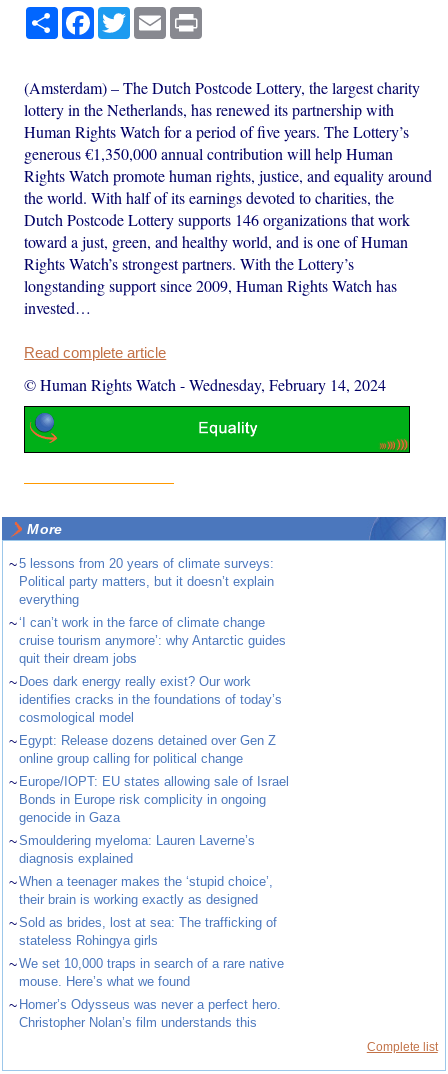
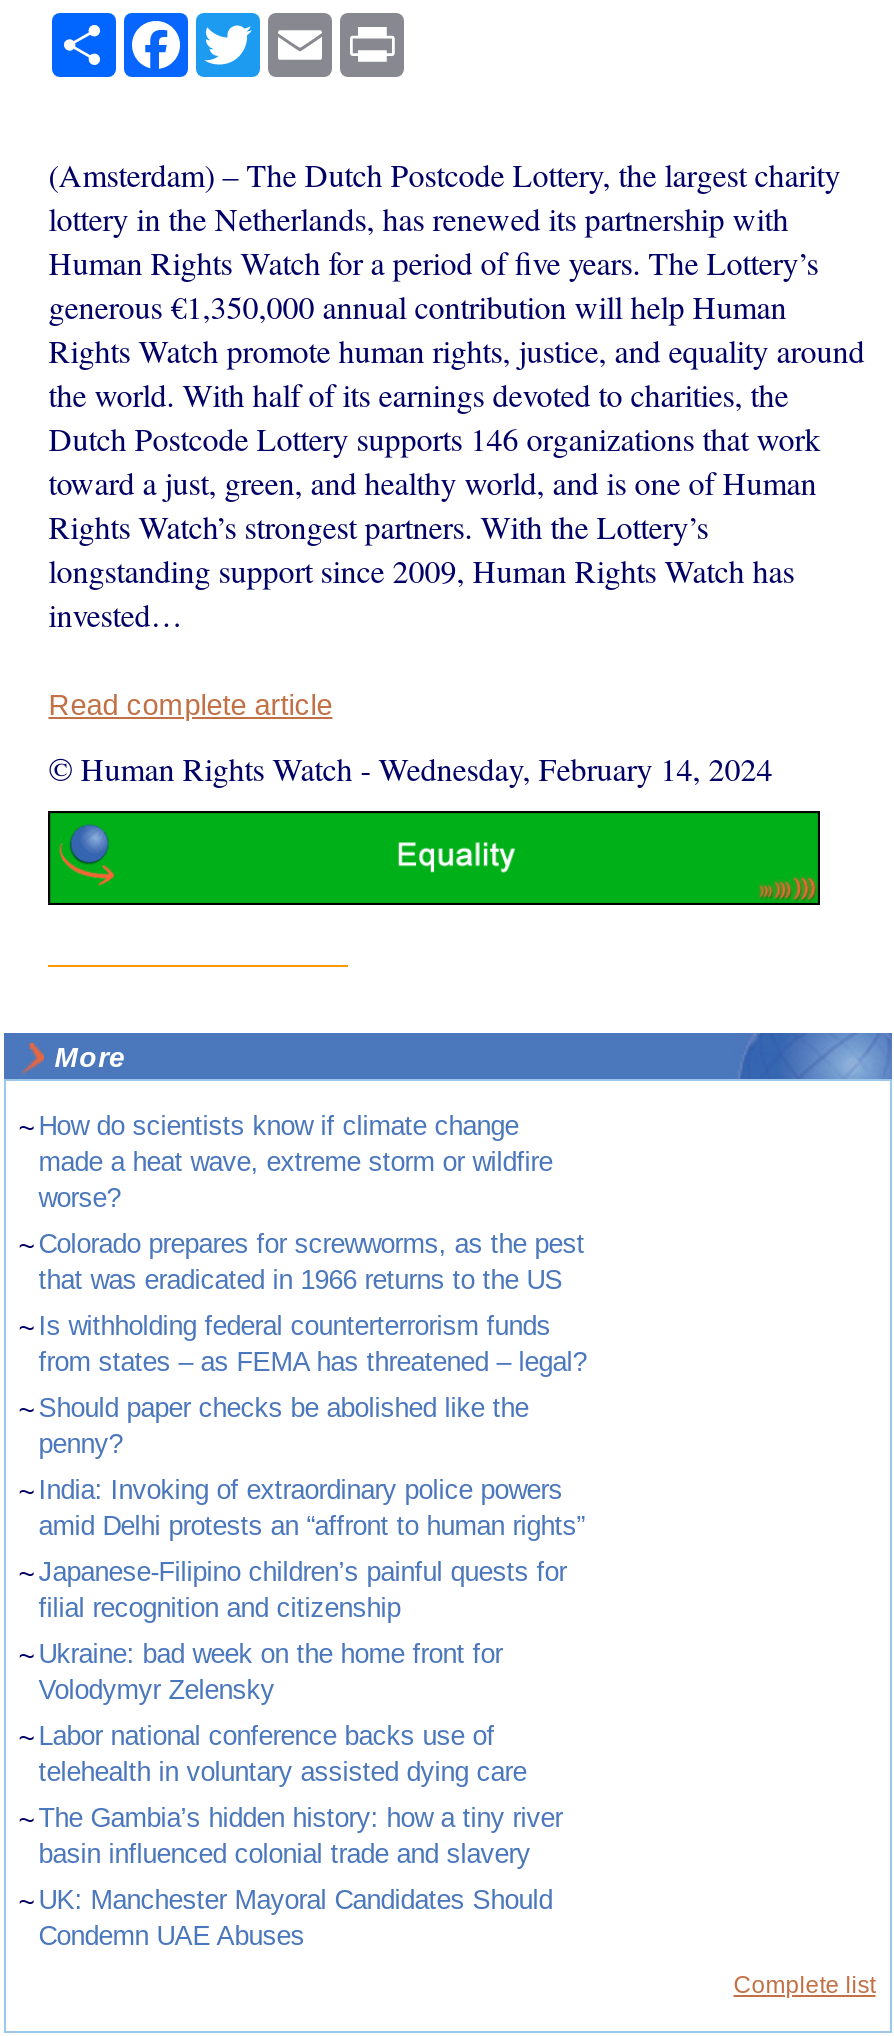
- ~ 5 lessons from 20 years of climate surveys:
- Political party matters, but it doesn’t explain
- everything
+ ~ How do scientists know if climate change
+ made a heat wave, extreme storm or wildfire
+ worse?

- ~ ‘I can’t work in the farce of climate change
- cruise tourism anymore’: why Antarctic guides
- quit their dream jobs
+ ~ Colorado prepares for screwworms, as the pest
+ that was eradicated in 1966 returns to the US

- ~ Does dark energy really exist? Our work
- identifies cracks in the foundations of today’s
- cosmological model
+ ~ Is withholding federal counterterrorism funds
+ from states – as FEMA has threatened – legal?

- ~ Egypt: Release dozens detained over Gen Z
- online group calling for political change
+ ~ Should paper checks be abolished like the
+ penny?

- ~ Europe/IOPT: EU states allowing sale of Israel
- Bonds in Europe risk complicity in ongoing
- genocide in Gaza
+ ~ India: Invoking of extraordinary police powers
+ amid Delhi protests an “affront to human rights”

- ~ Smouldering myeloma: Lauren Laverne’s
- diagnosis explained
+ ~ Japanese-Filipino children’s painful quests for
+ filial recognition and citizenship

- ~ When a teenager makes the ‘stupid choice’,
- their brain is working exactly as designed
+ ~ Ukraine: bad week on the home front for
+ Volodymyr Zelensky

- ~ Sold as brides, lost at sea: The trafficking of
- stateless Rohingya girls
+ ~ Labor national conference backs use of
+ telehealth in voluntary assisted dying care

- ~ We set 10,000 traps in search of a rare native
- mouse. Here’s what we found
+ ~ The Gambia’s hidden history: how a tiny river
+ basin influenced colonial trade and slavery

- ~ Homer’s Odysseus was never a perfect hero.
- Christopher Nolan’s film understands this
+ ~ UK: Manchester Mayoral Candidates Should
+ Condemn UAE Abuses
